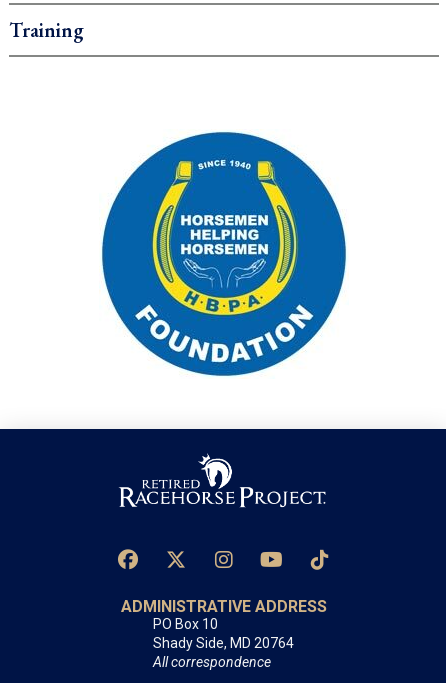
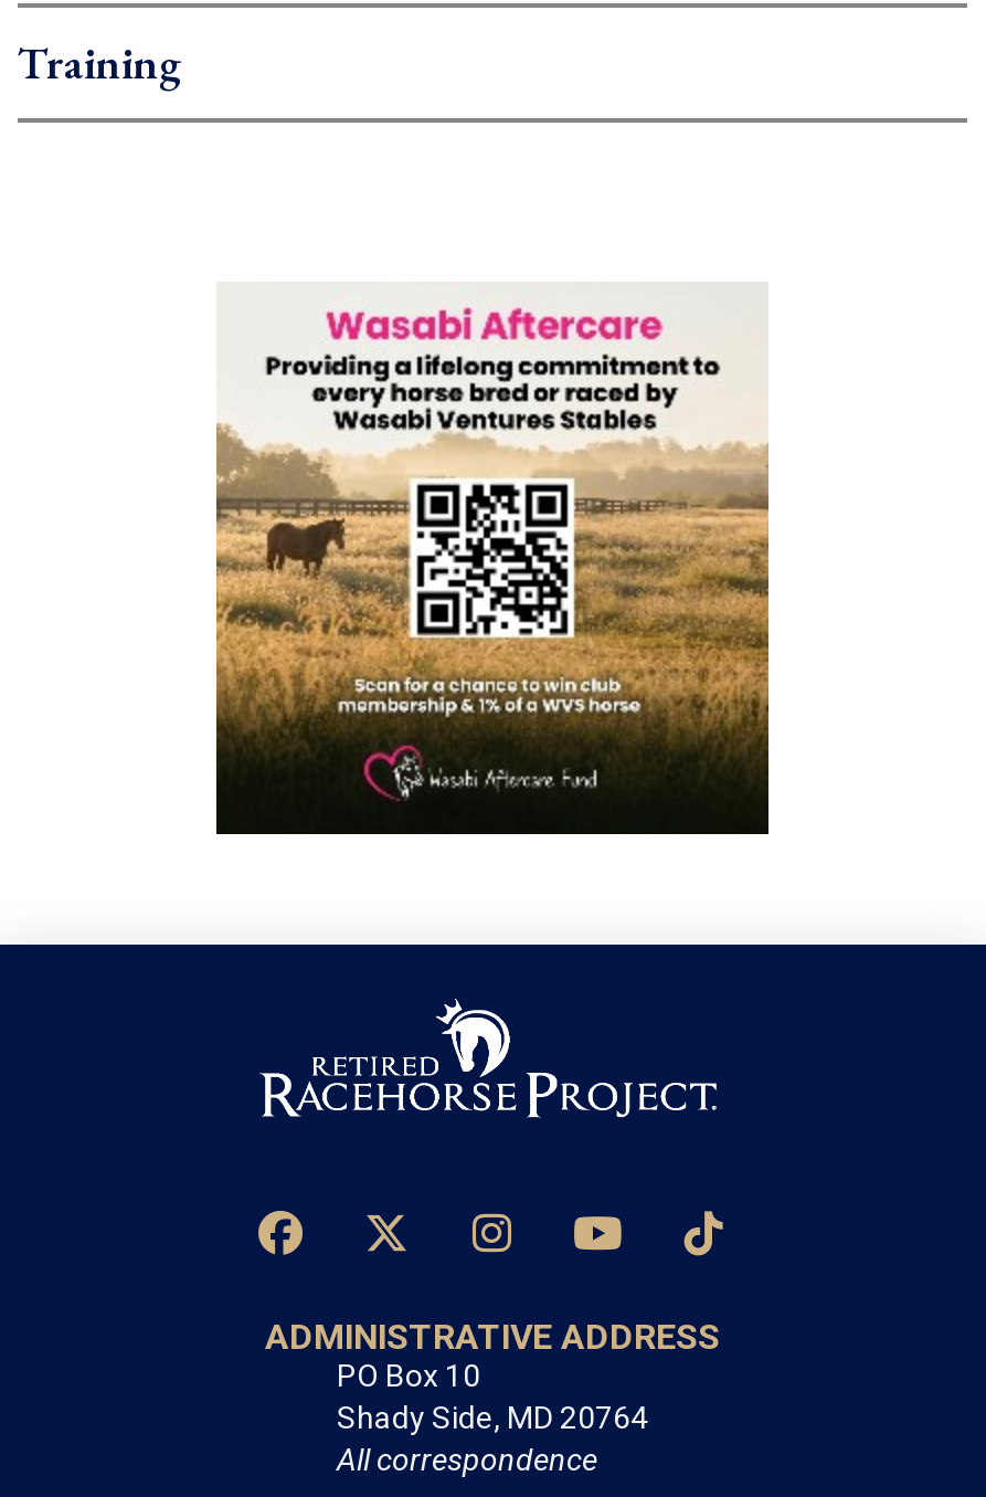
- [image]
+ [image]
